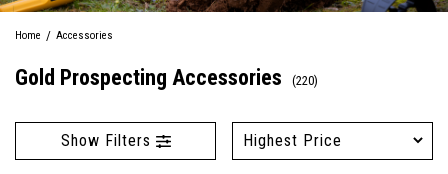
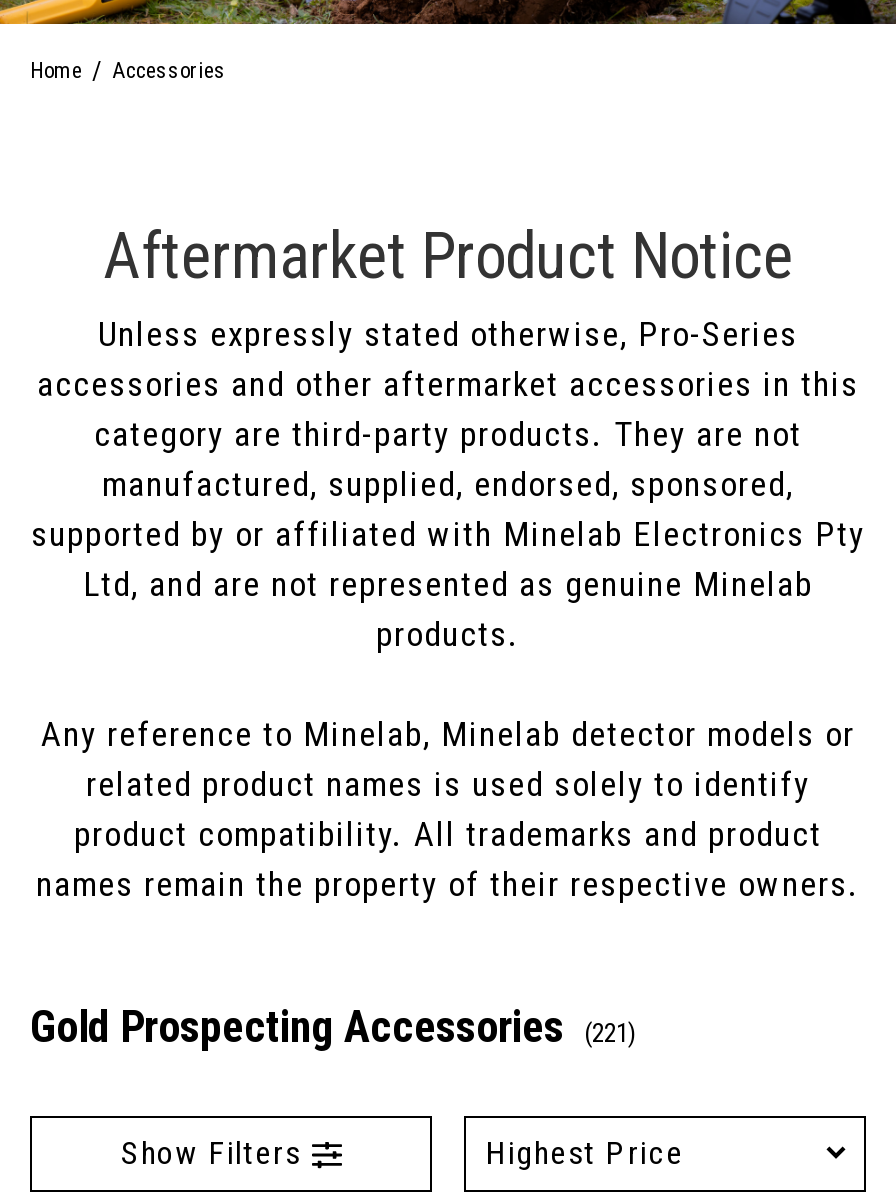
- Gold Prospecting Accessories (220)
+ Aftermarket Product Notice
+ Unless expressly stated otherwise, Pro-Series
+ accessories and other aftermarket accessories in this
+ category are third-party products. They are not
+ manufactured, supplied, endorsed, sponsored,
+ supported by or affiliated with Minelab Electronics Pty
+ Ltd, and are not represented as genuine Minelab
+ products.
+ Any reference to Minelab, Minelab detector models or
+ related product names is used solely to identify
+ product compatibility. All trademarks and product
+ names remain the property of their respective owners.
+ Gold Prospecting Accessories (221)
